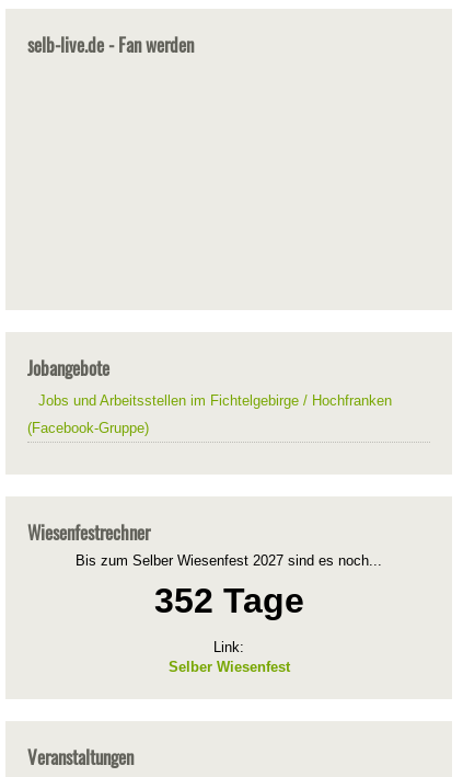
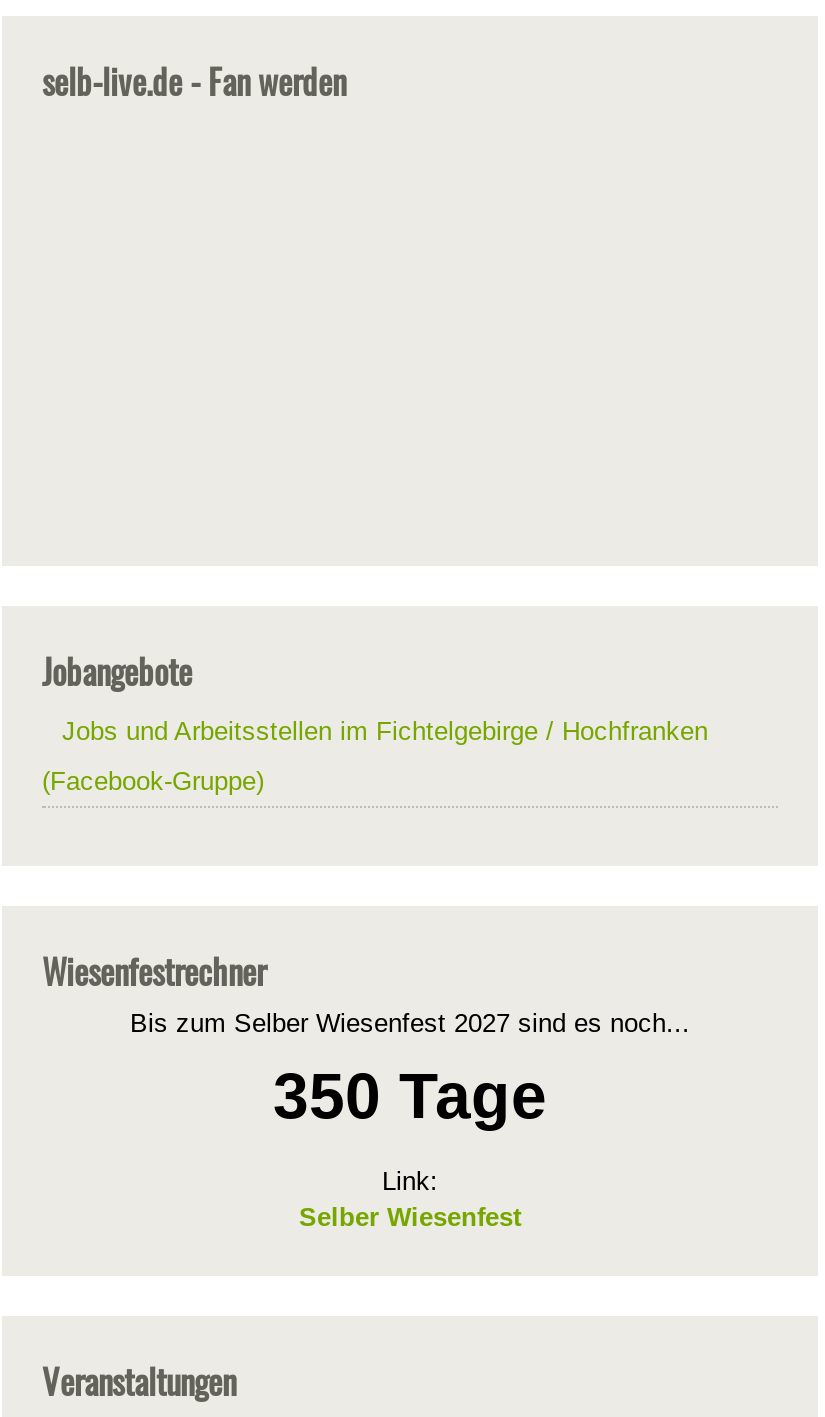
- 352 Tage
+ 350 Tage
